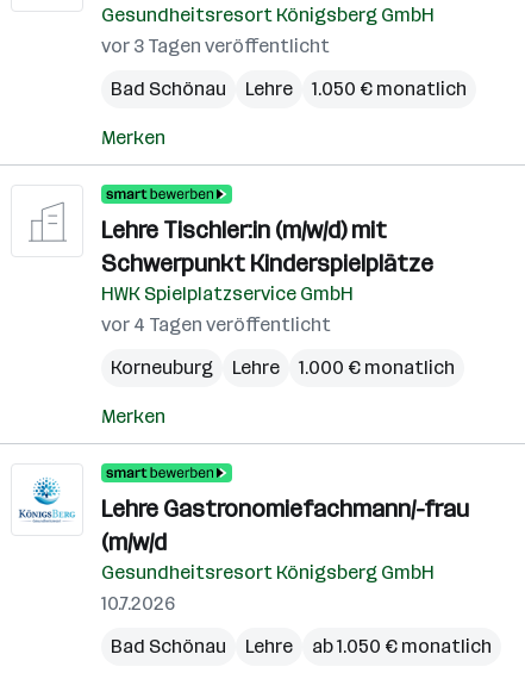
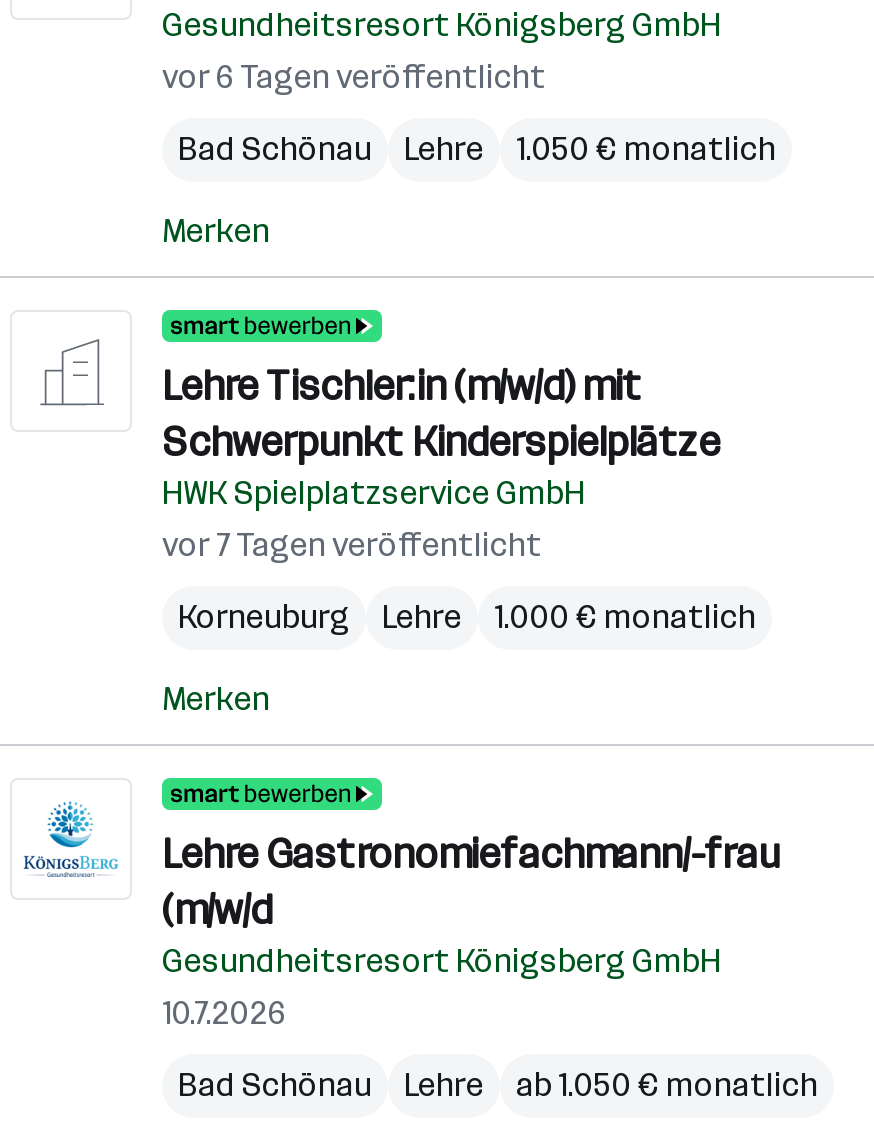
- vor 3 Tagen veröffentlicht
+ vor 6 Tagen veröffentlicht

- vor 4 Tagen veröffentlicht
+ vor 7 Tagen veröffentlicht
